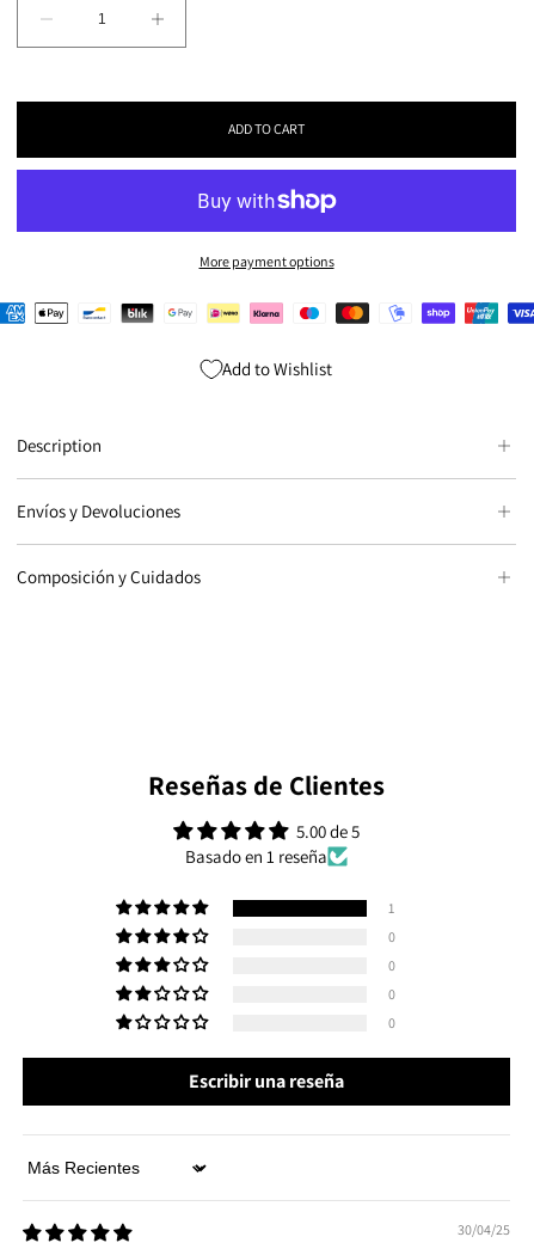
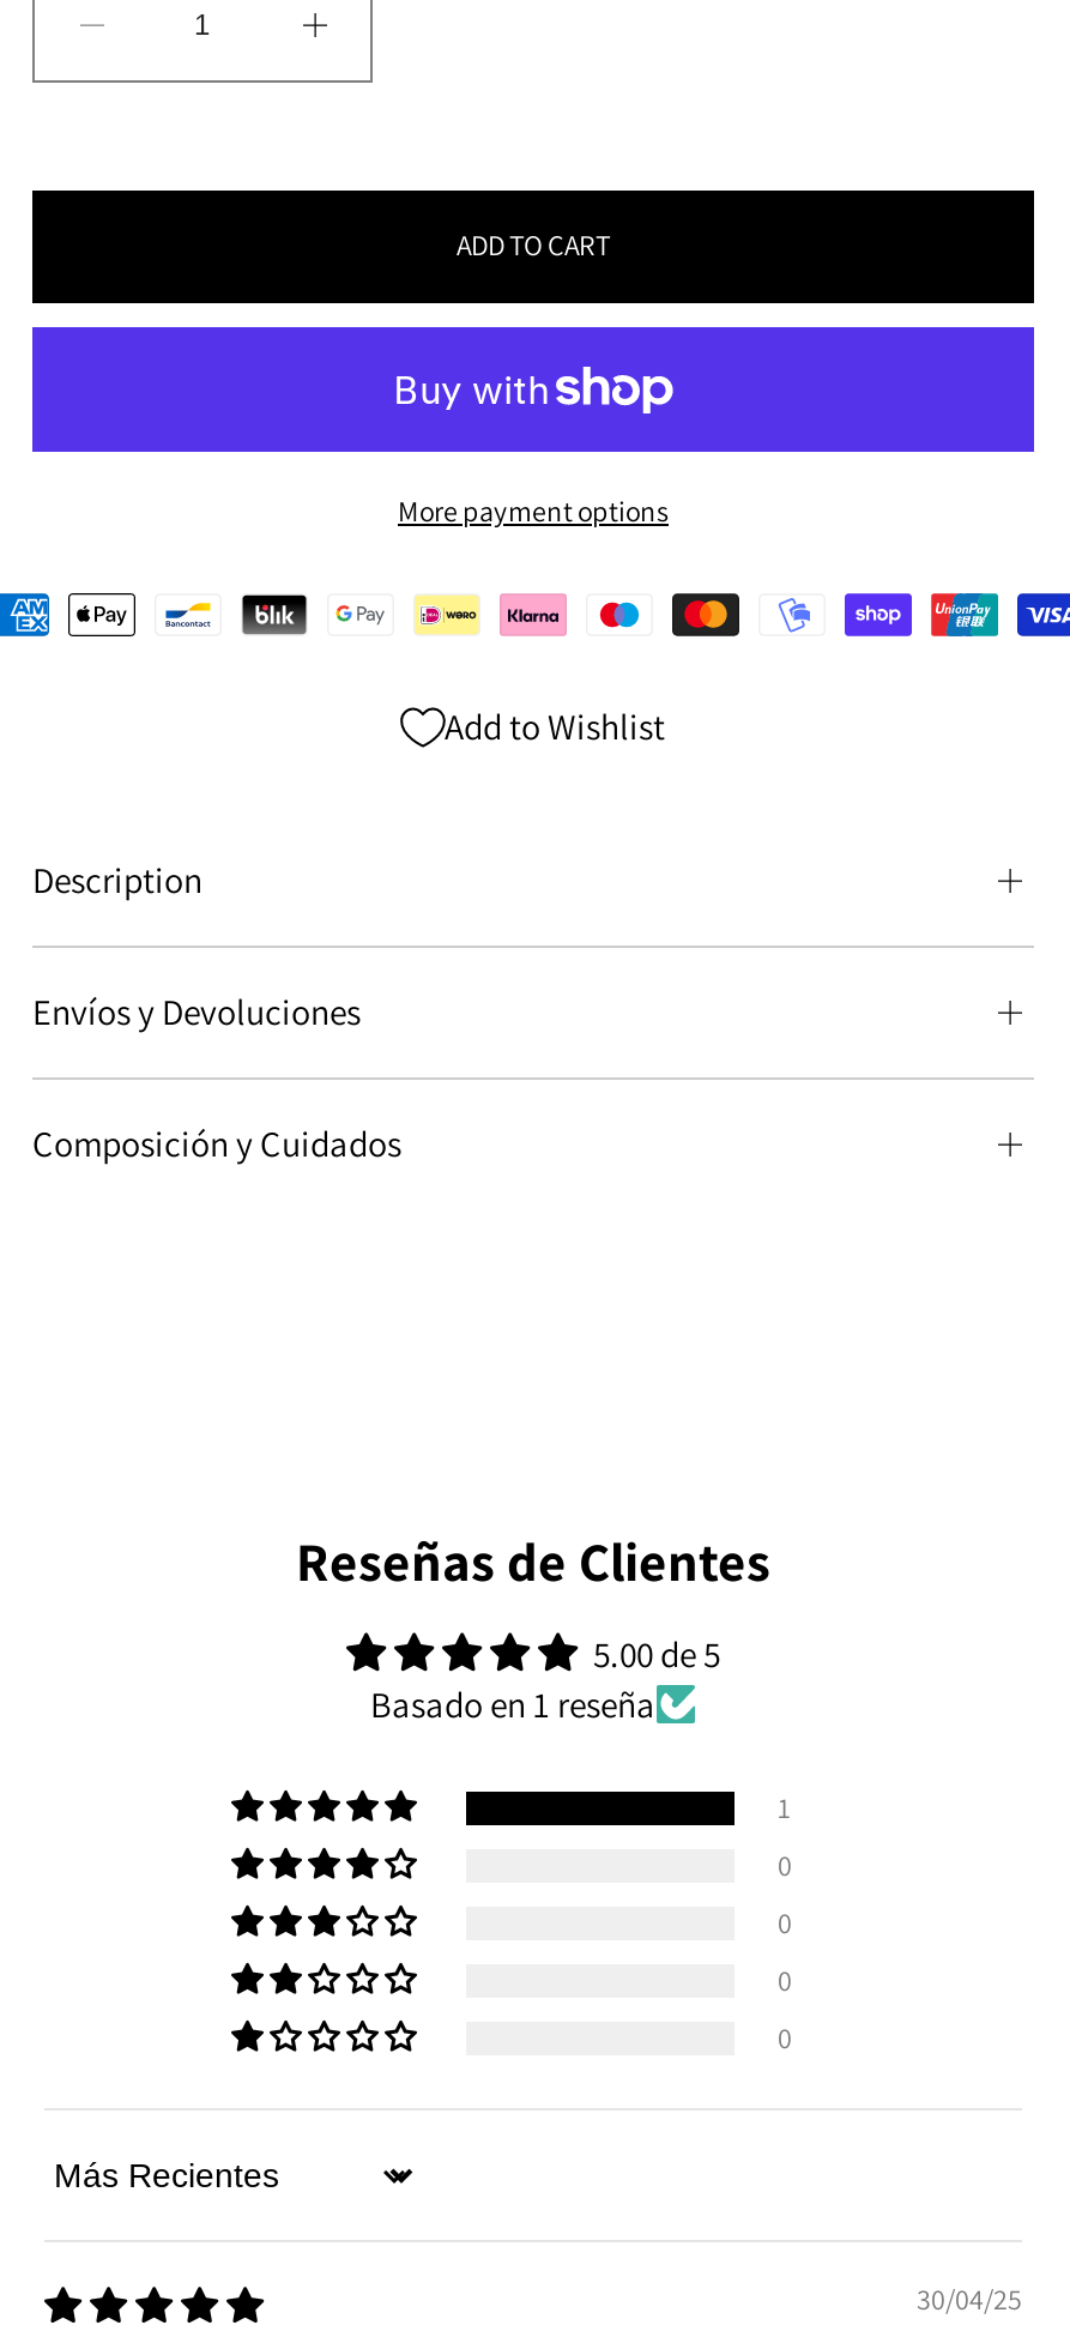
- Escribir una reseña
